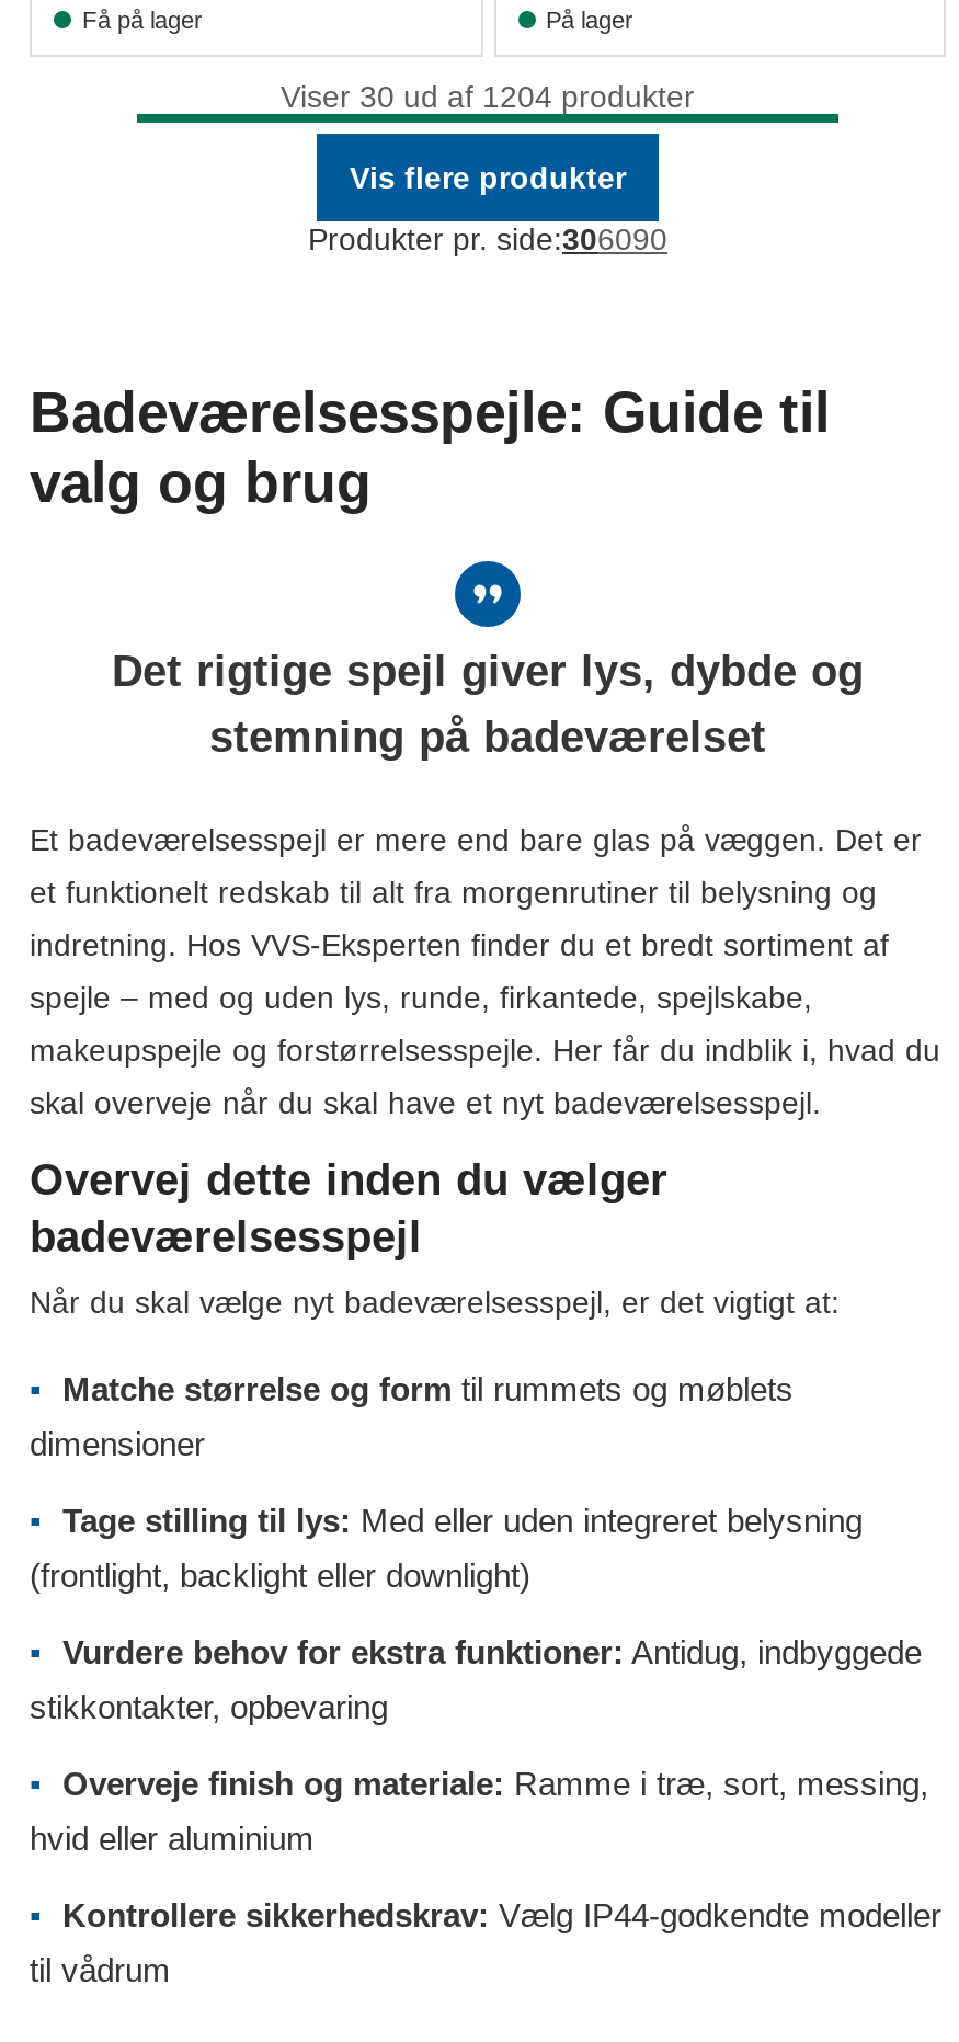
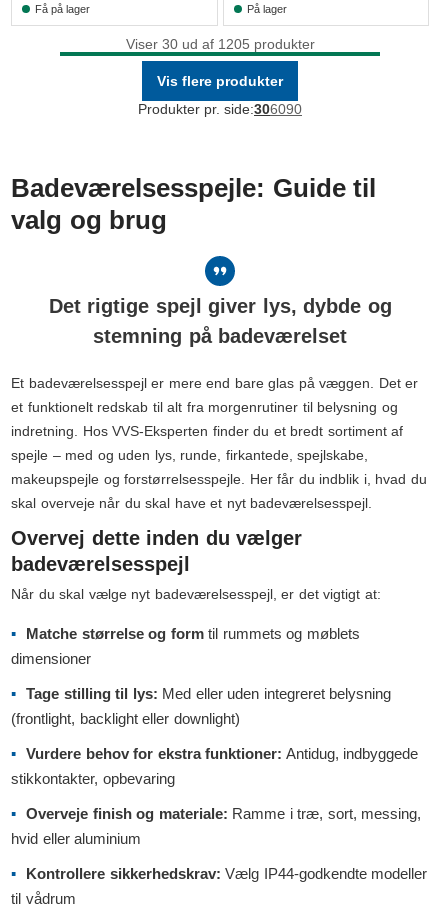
- Viser 30 ud af 1204 produkter
+ Viser 30 ud af 1205 produkter
